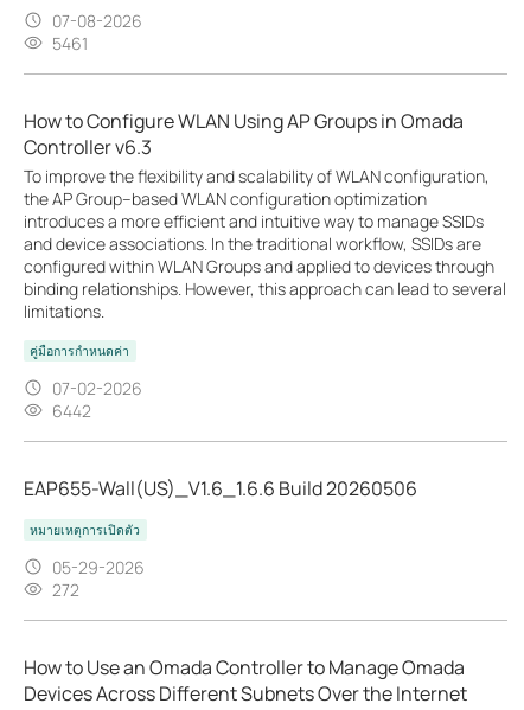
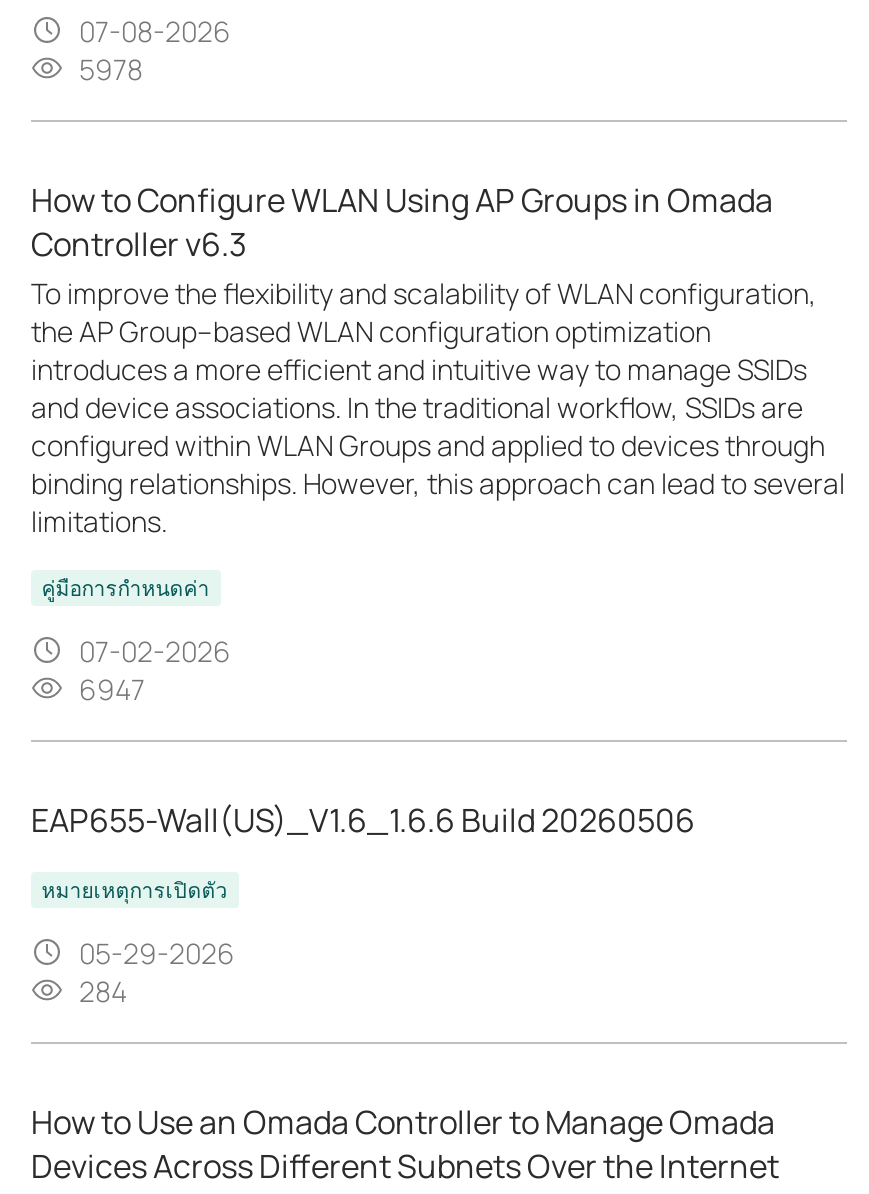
- 5461
+ 5978

- 6442
+ 6947

- 272
+ 284
